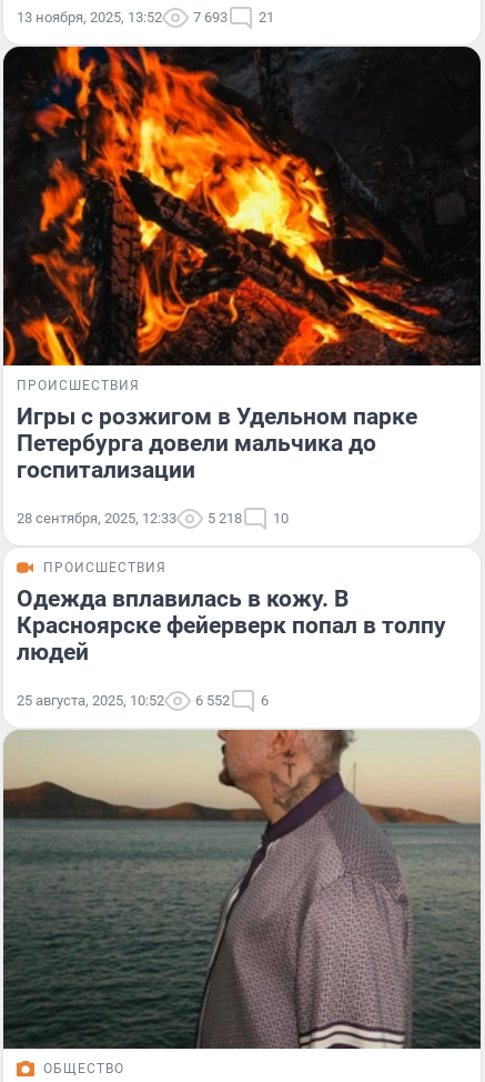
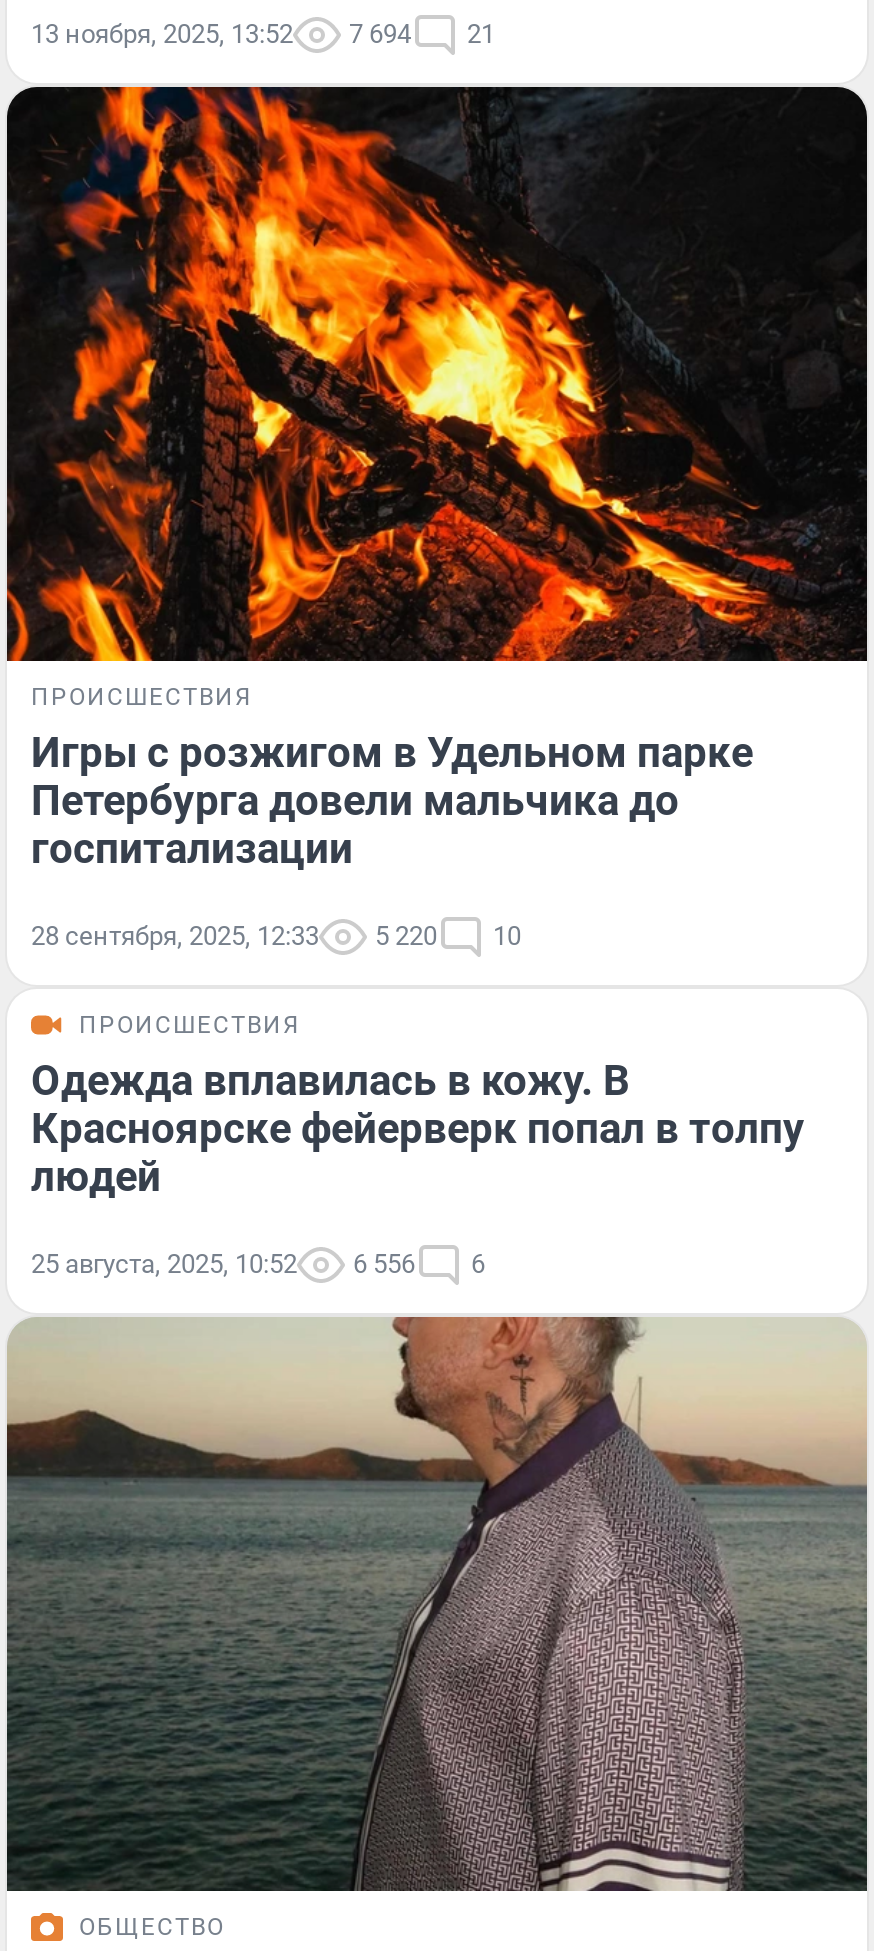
- 13 ноября, 2025, 13:52 7 693 21
+ 13 ноября, 2025, 13:52 7 694 21

- 28 сентября, 2025, 12:33 5 218 10
+ 28 сентября, 2025, 12:33 5 220 10

- 25 августа, 2025, 10:52 6 552 6
+ 25 августа, 2025, 10:52 6 556 6
